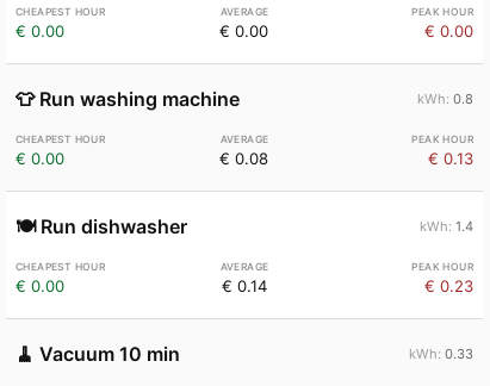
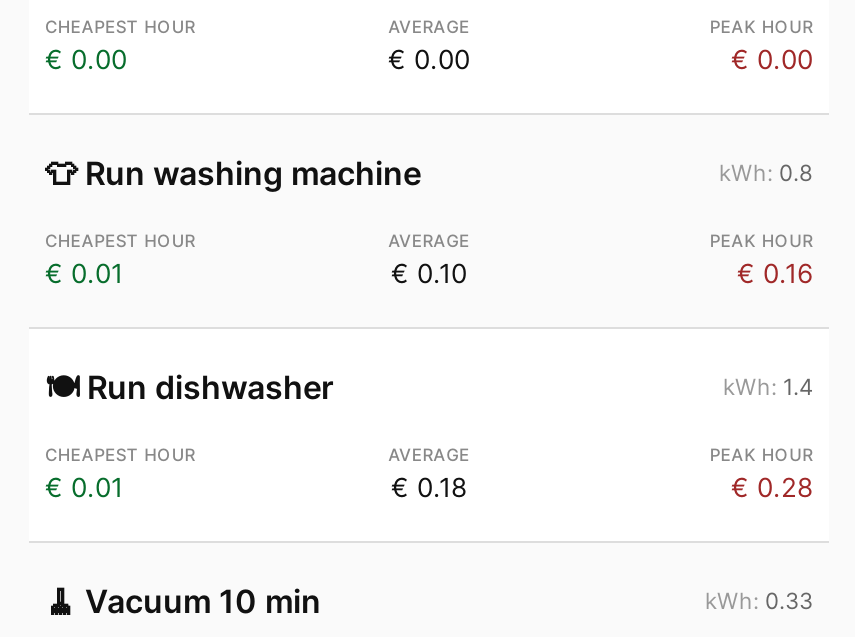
- € 0.00
+ € 0.01

- € 0.08
+ € 0.10

- € 0.13
+ € 0.16

- € 0.00
+ € 0.01

- € 0.14
+ € 0.18

- € 0.23
+ € 0.28
